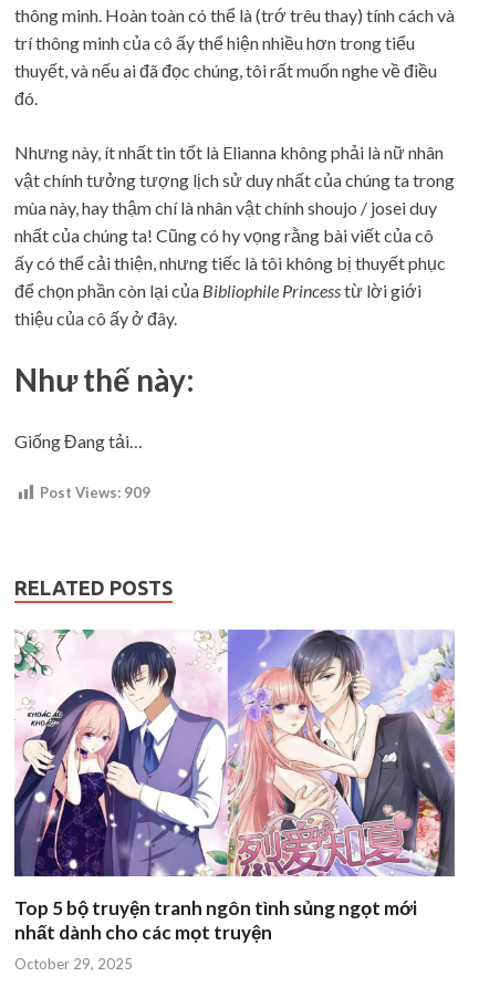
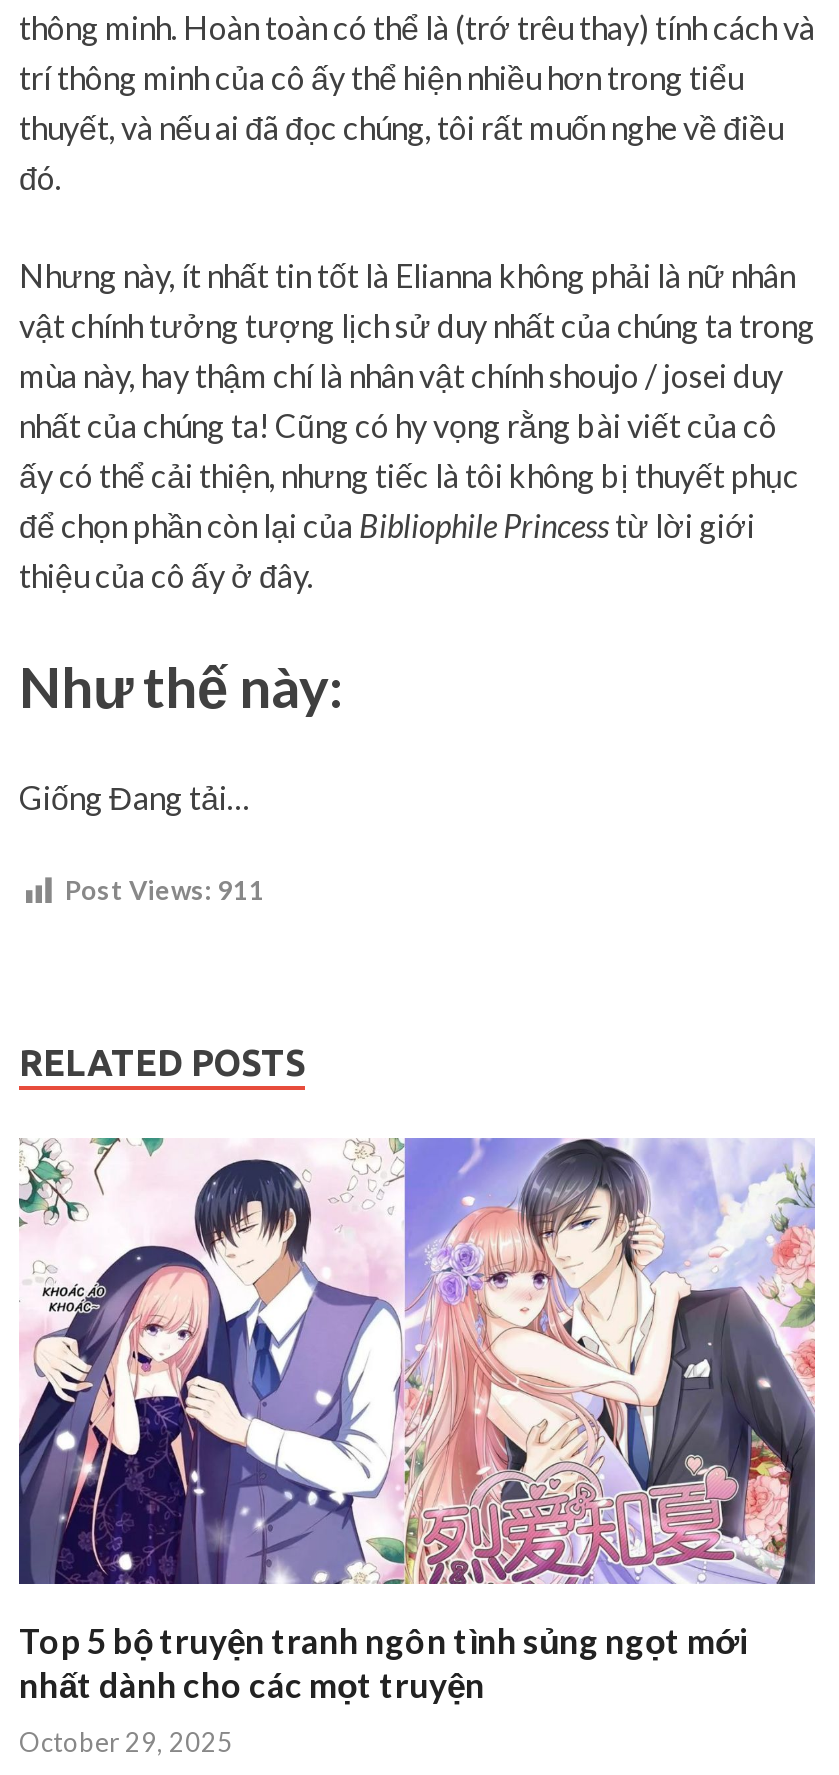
- Post Views: 909
+ Post Views: 911
